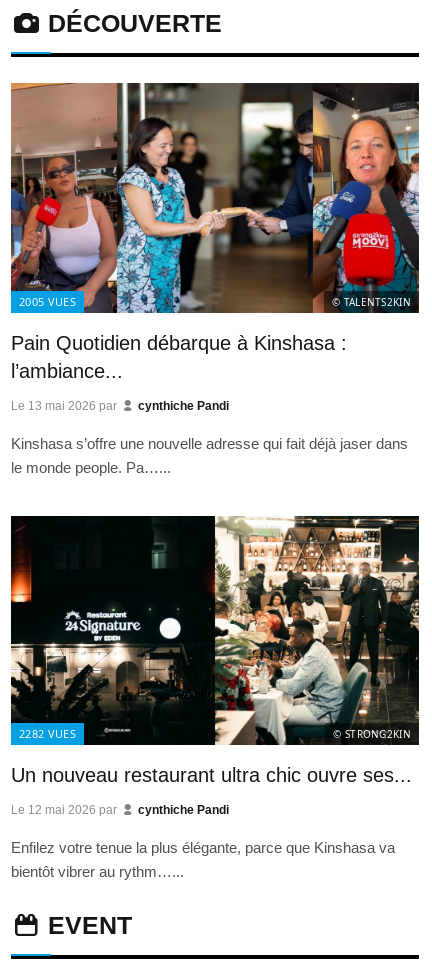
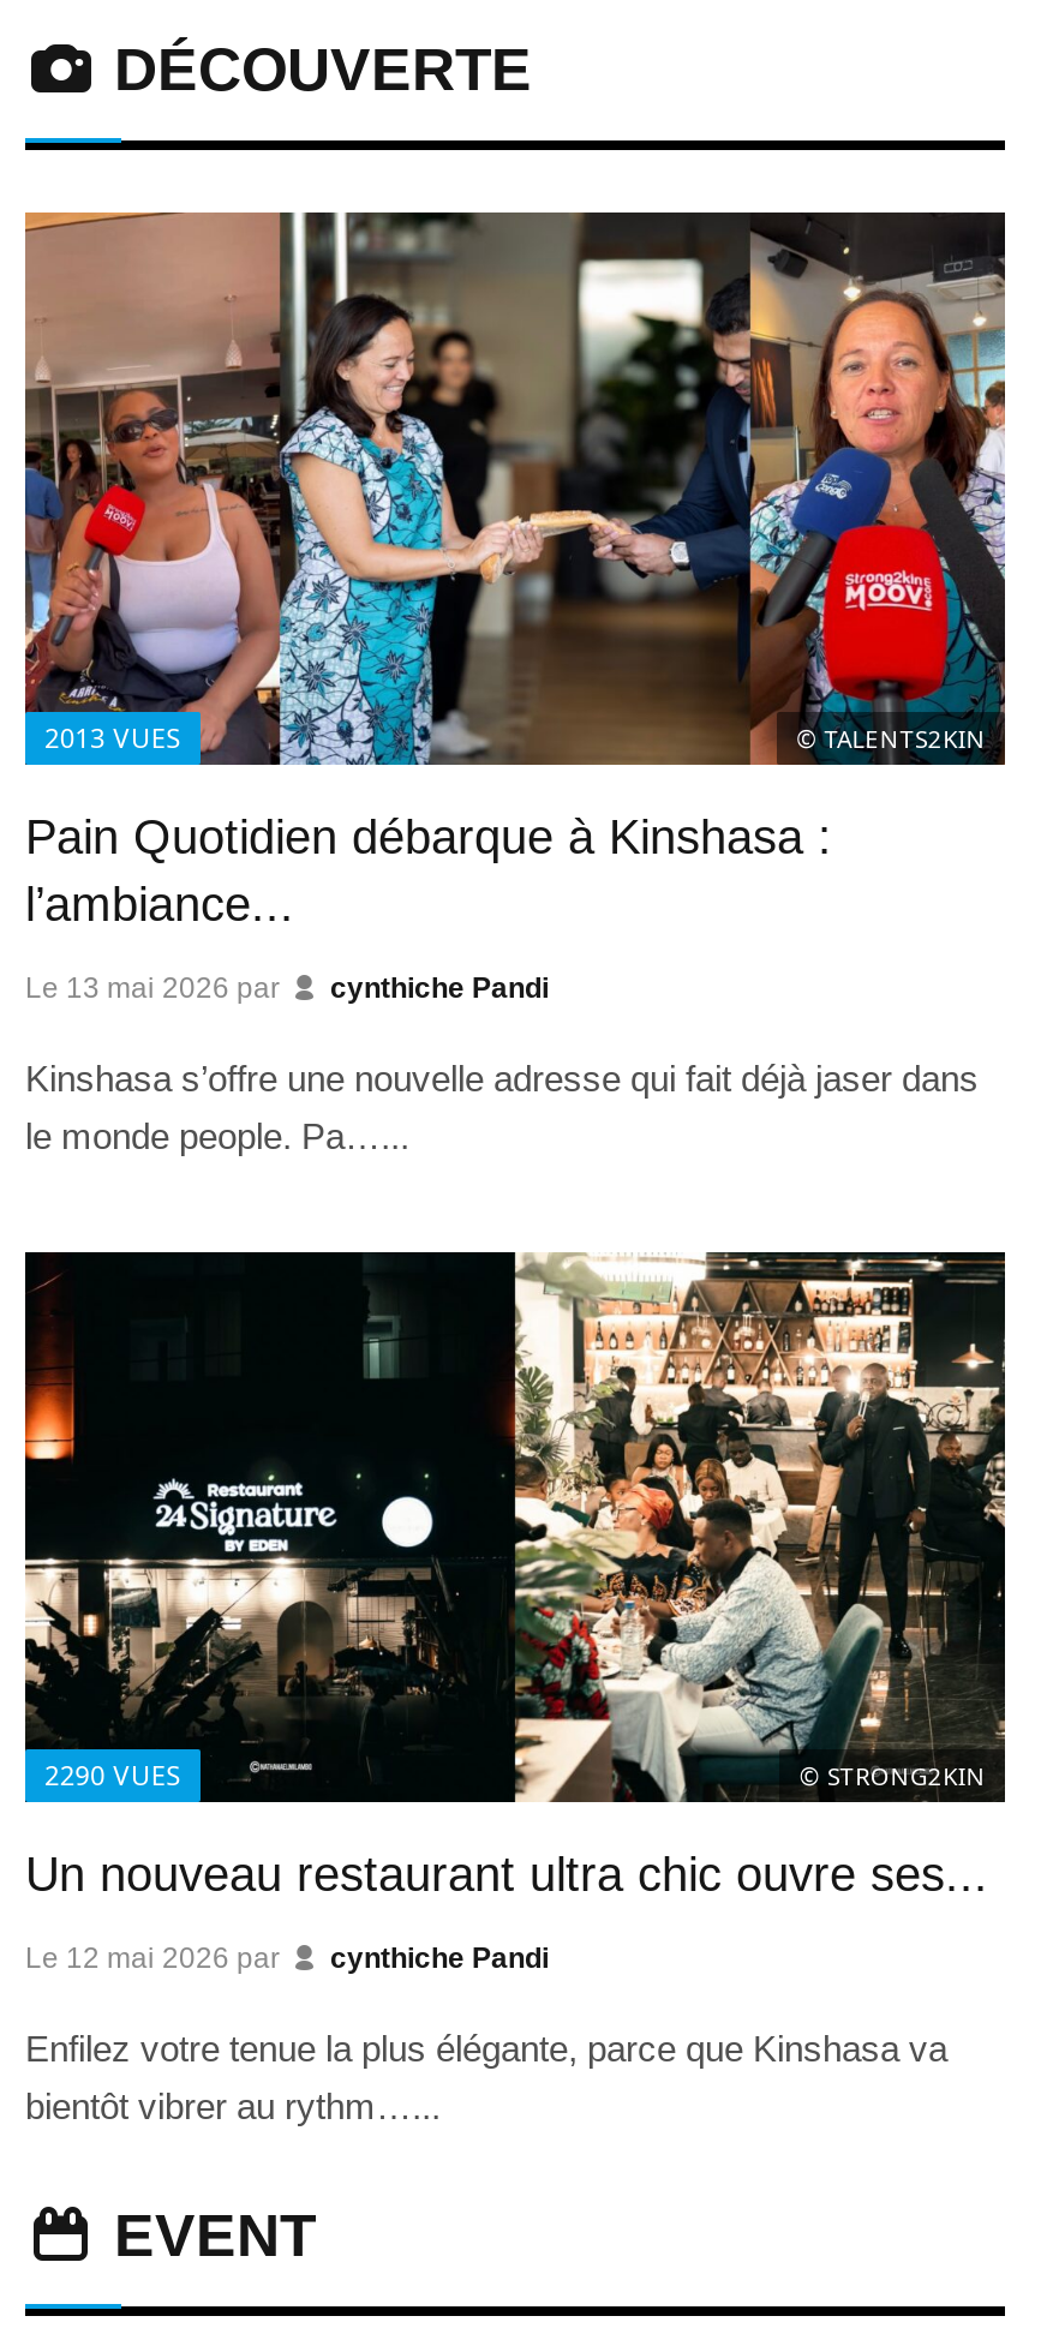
- 2005 VUES
+ 2013 VUES

- 2282 VUES
+ 2290 VUES
